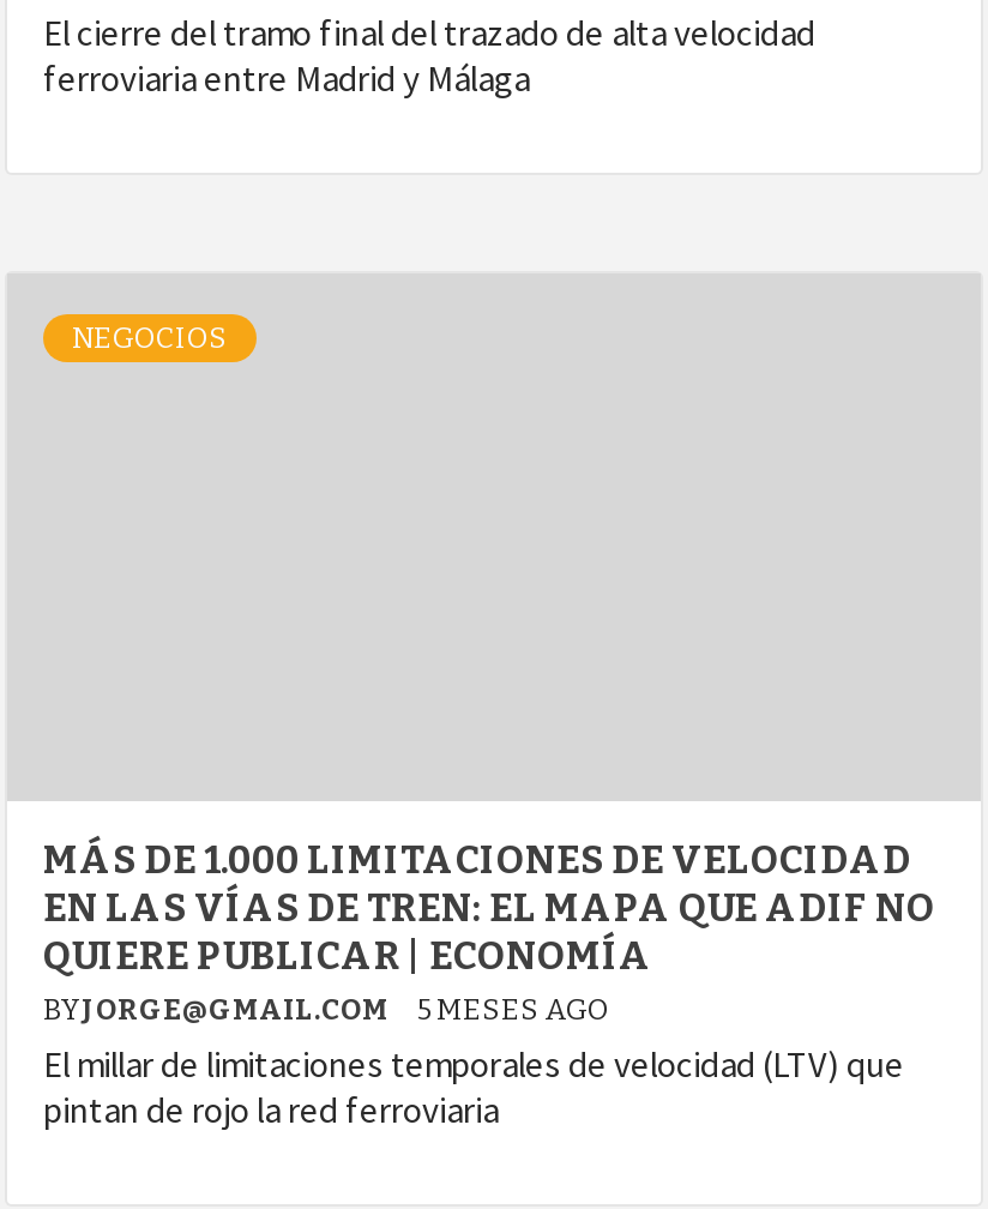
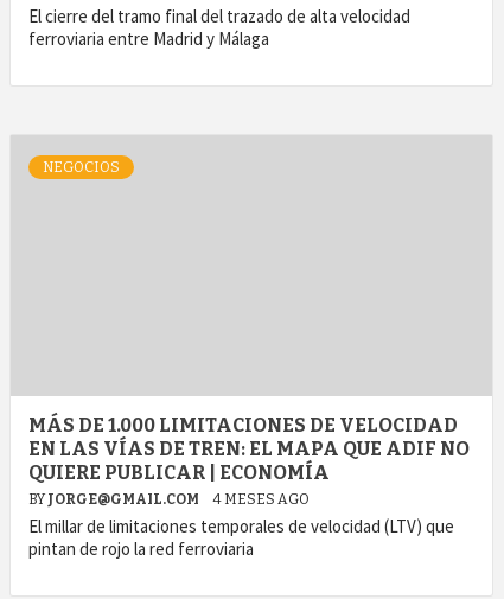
- BY JORGE@GMAIL.COM 5 MESES AGO
+ BY JORGE@GMAIL.COM 4 MESES AGO
